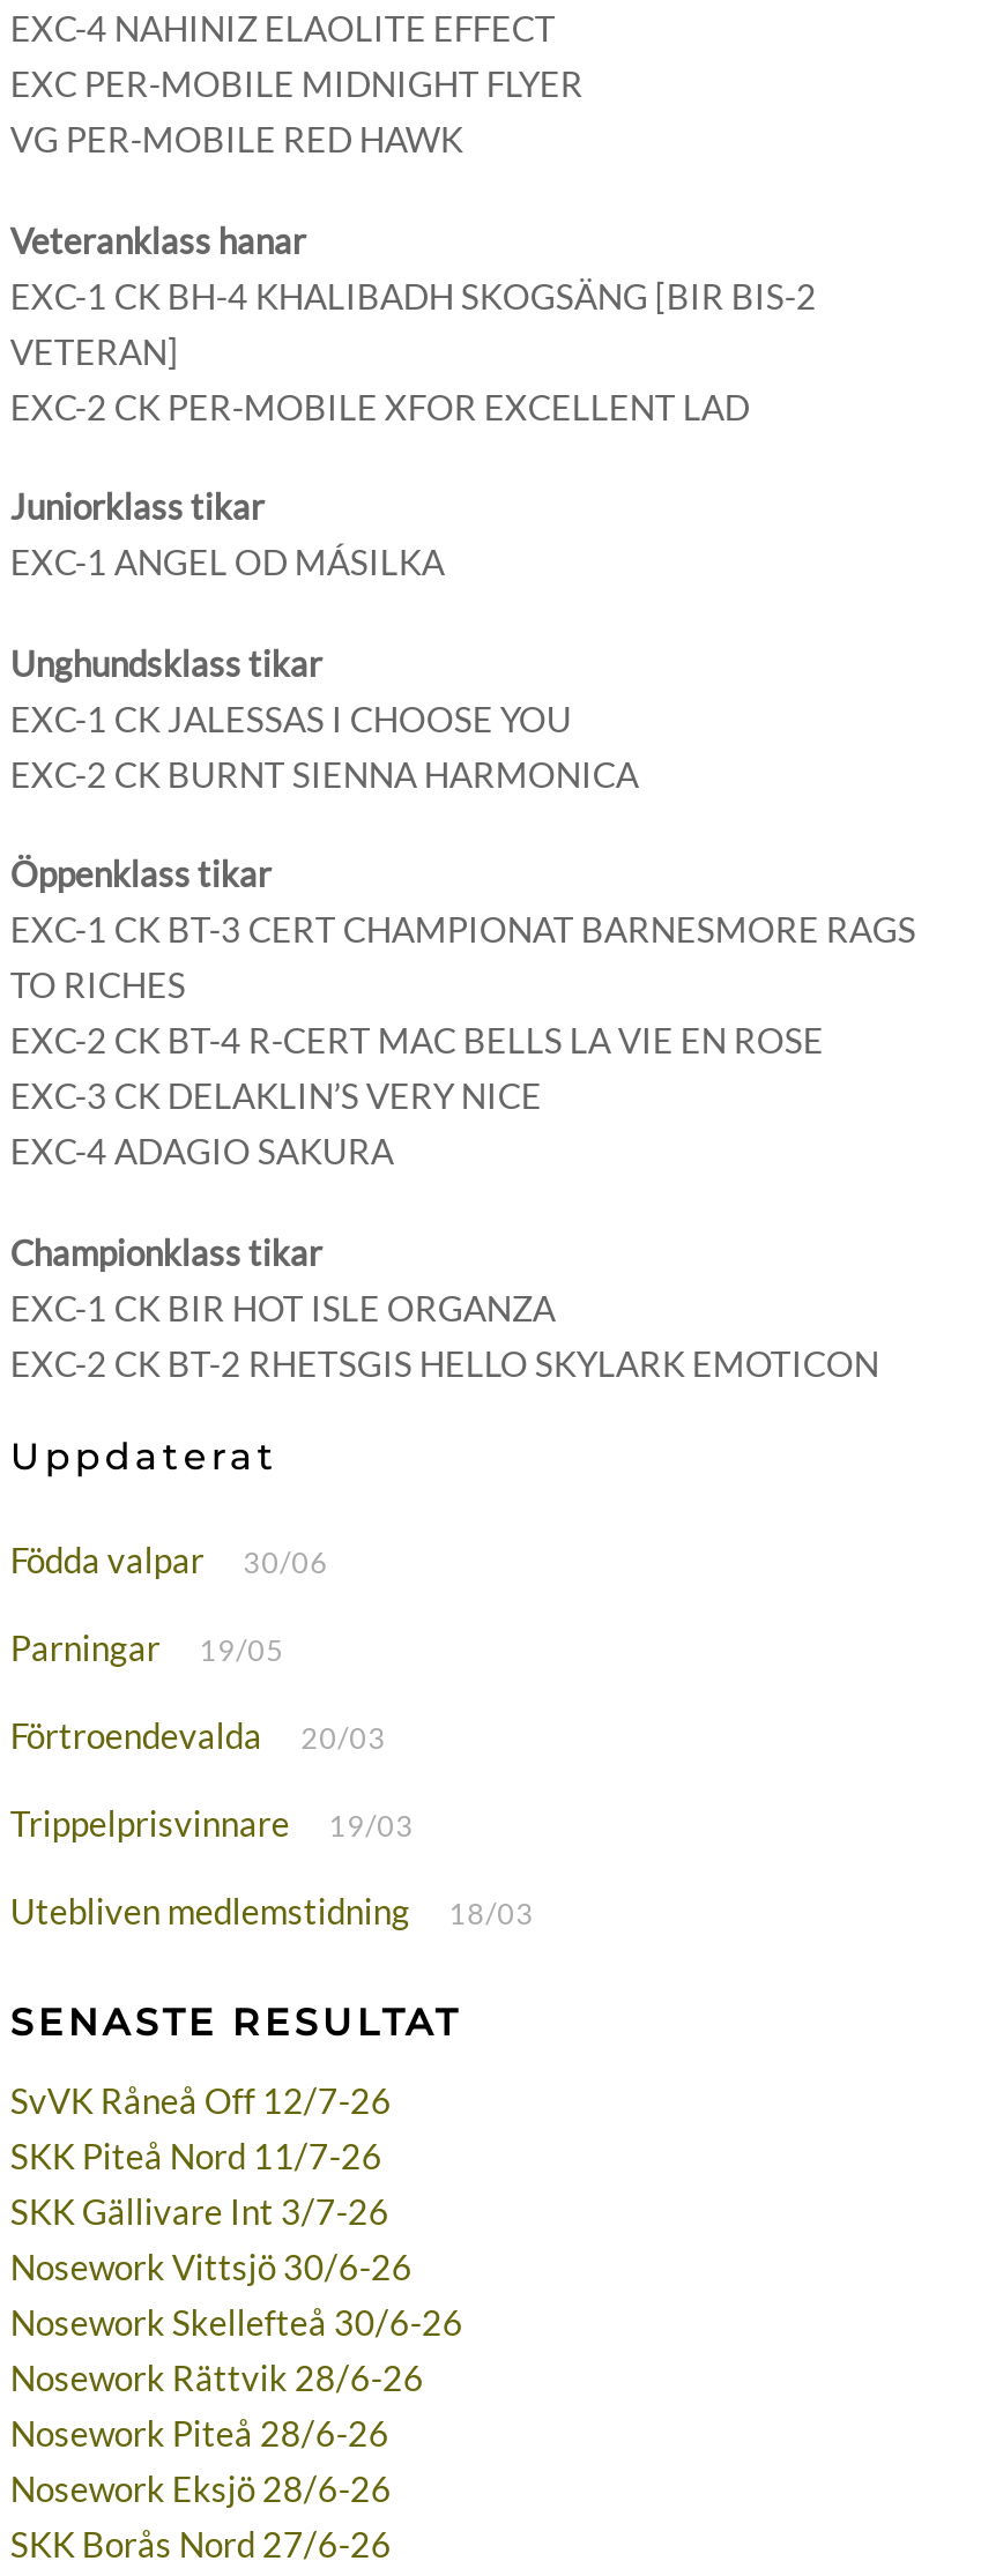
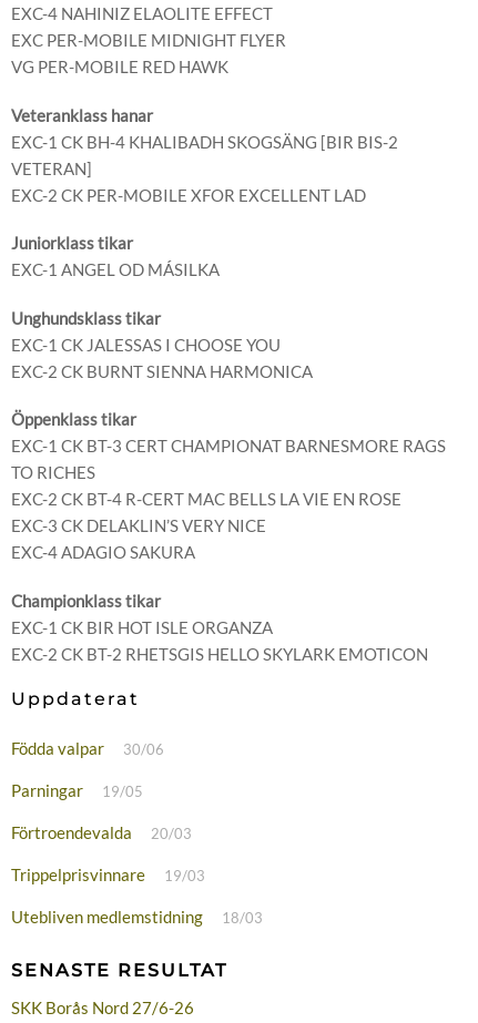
- SvVK Råneå Off 12/7-26
- SKK Piteå Nord 11/7-26
- SKK Gällivare Int 3/7-26
- Nosework Vittsjö 30/6-26
- Nosework Skellefteå 30/6-26
- Nosework Rättvik 28/6-26
- Nosework Piteå 28/6-26
- Nosework Eksjö 28/6-26
